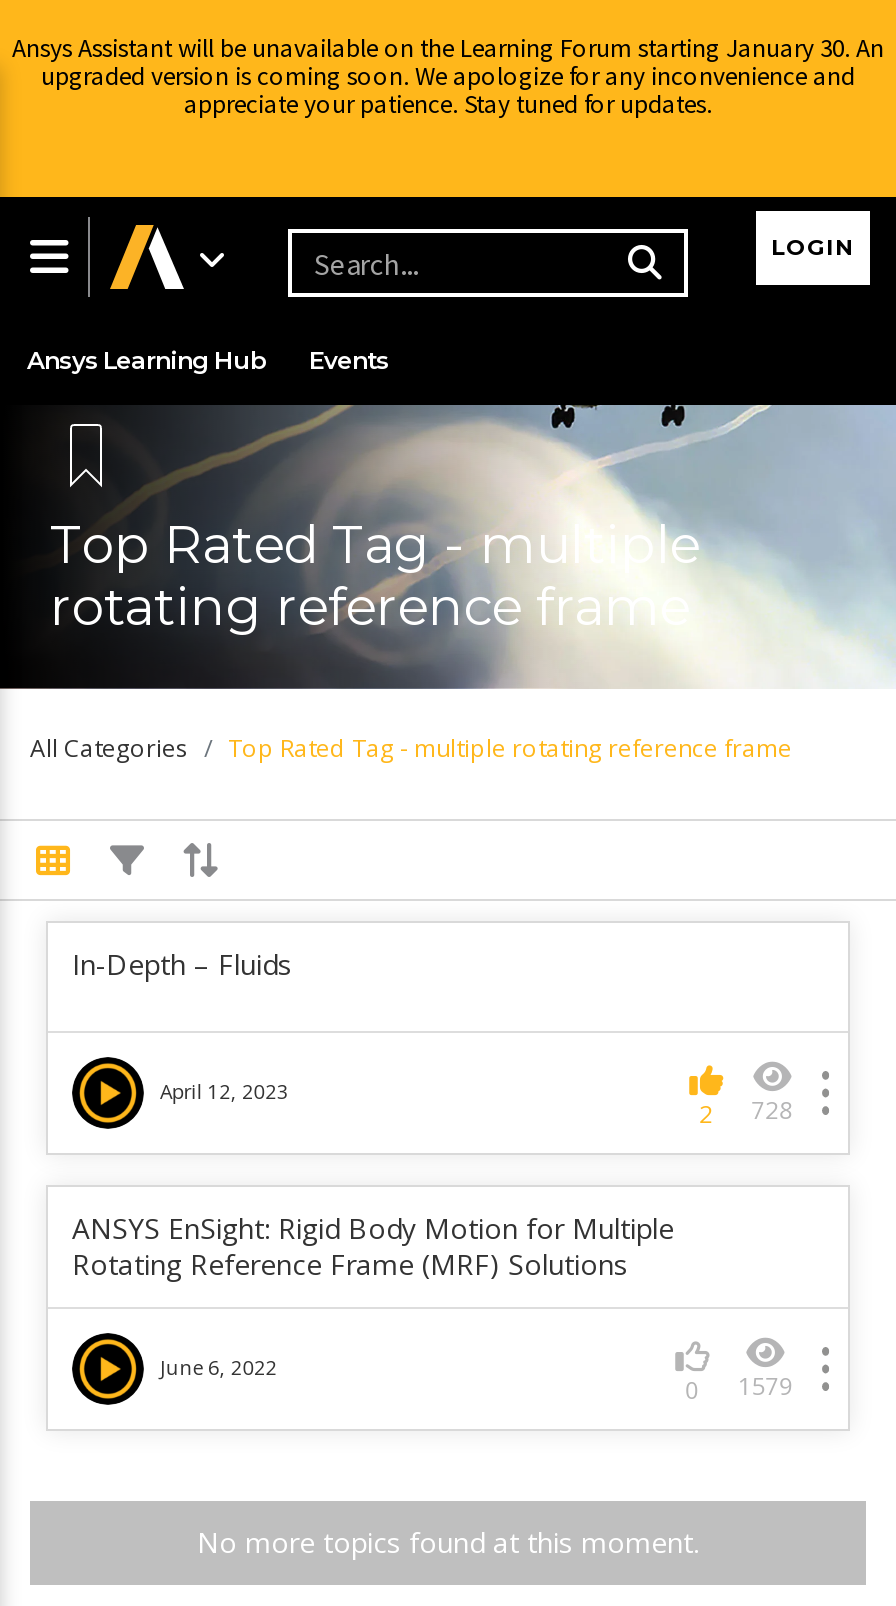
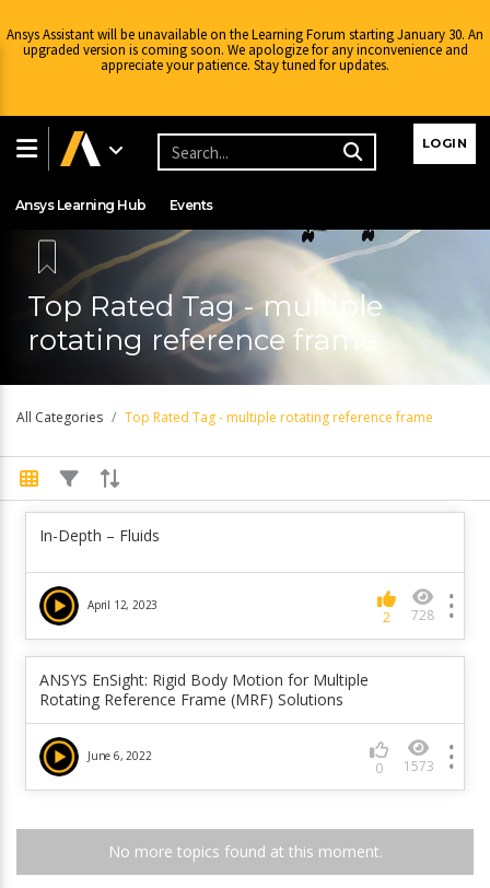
- 0 1579
+ 0 1573
